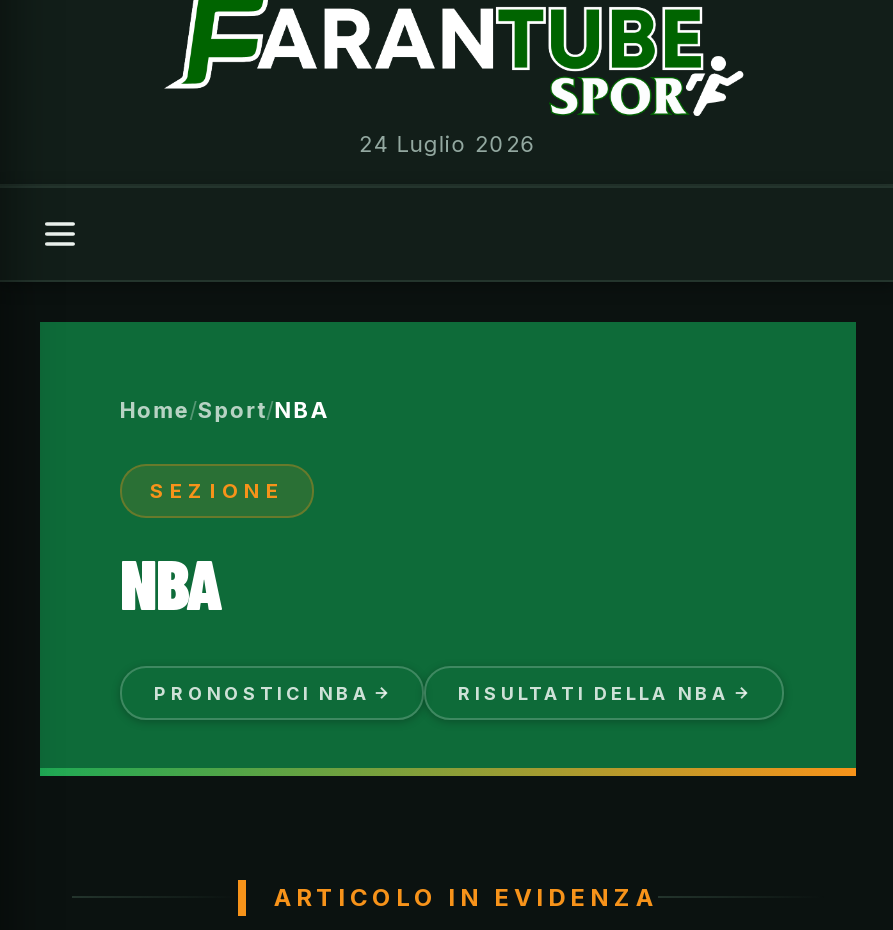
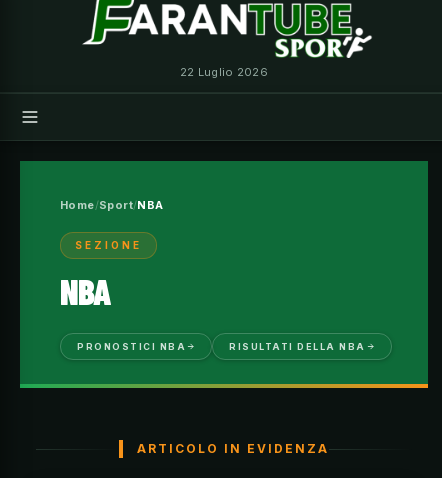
- 24 Luglio 2026
+ 22 Luglio 2026
